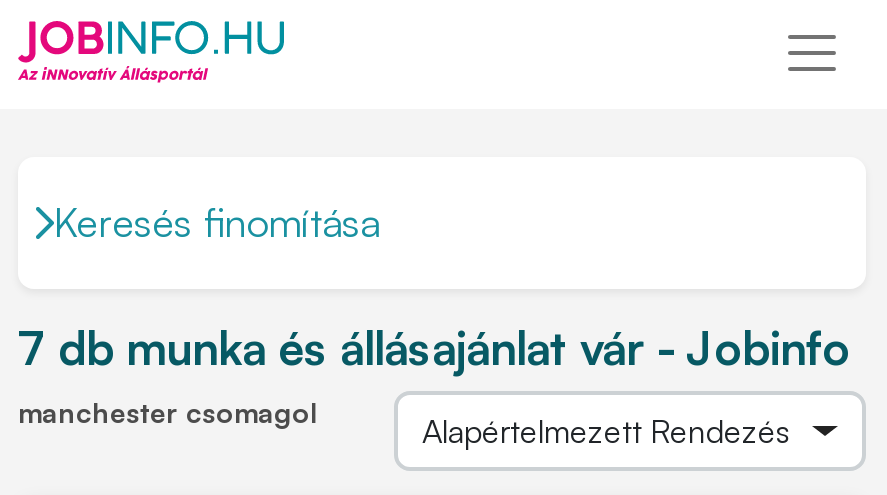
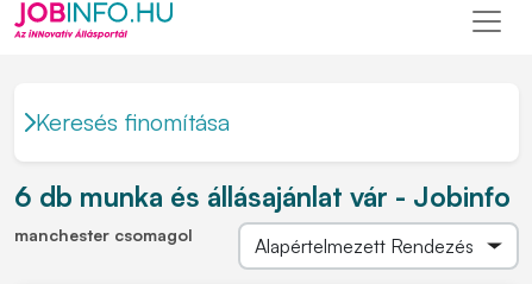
- 7 db munka és állásajánlat vár - Jobinfo
+ 6 db munka és állásajánlat vár - Jobinfo
